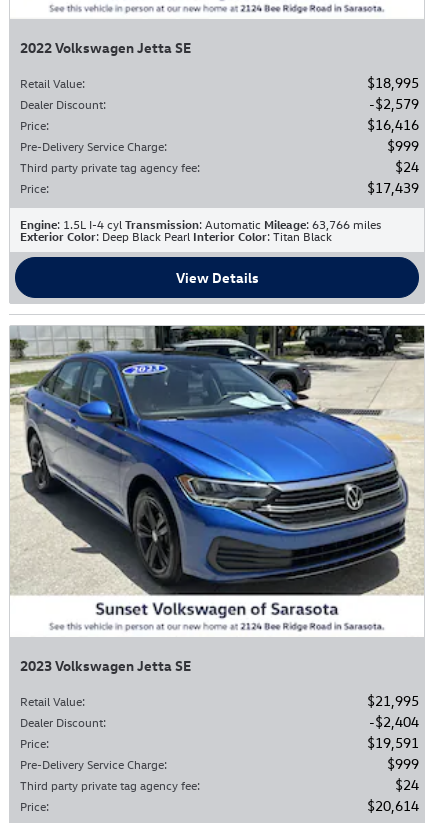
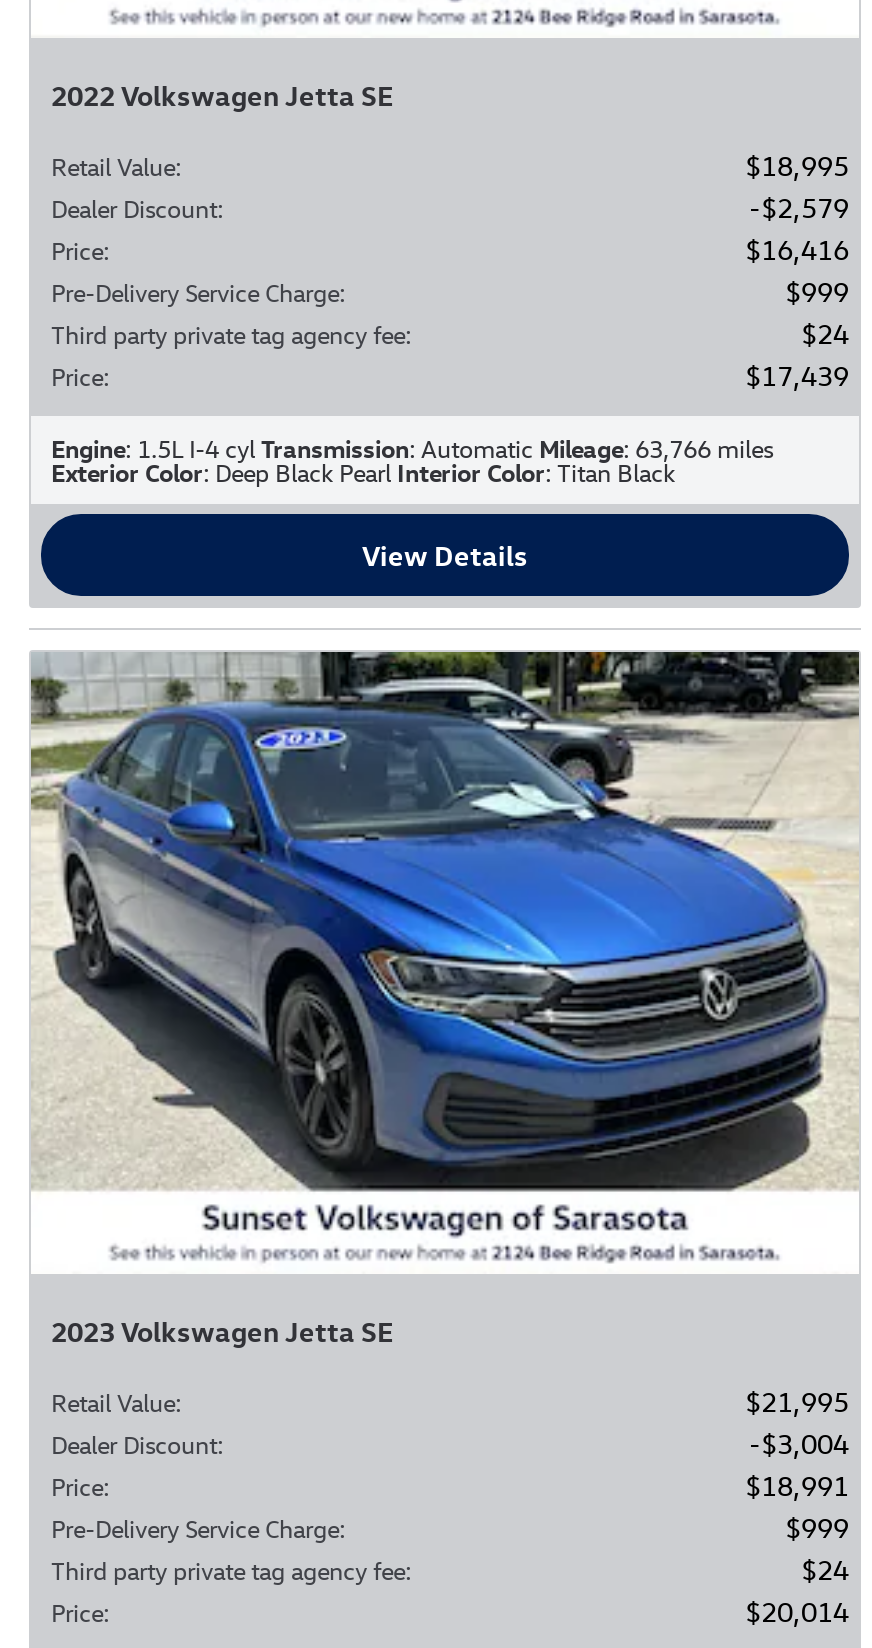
- $2,404
+ $3,004

- $19,591
+ $18,991

- $20,614
+ $20,014
